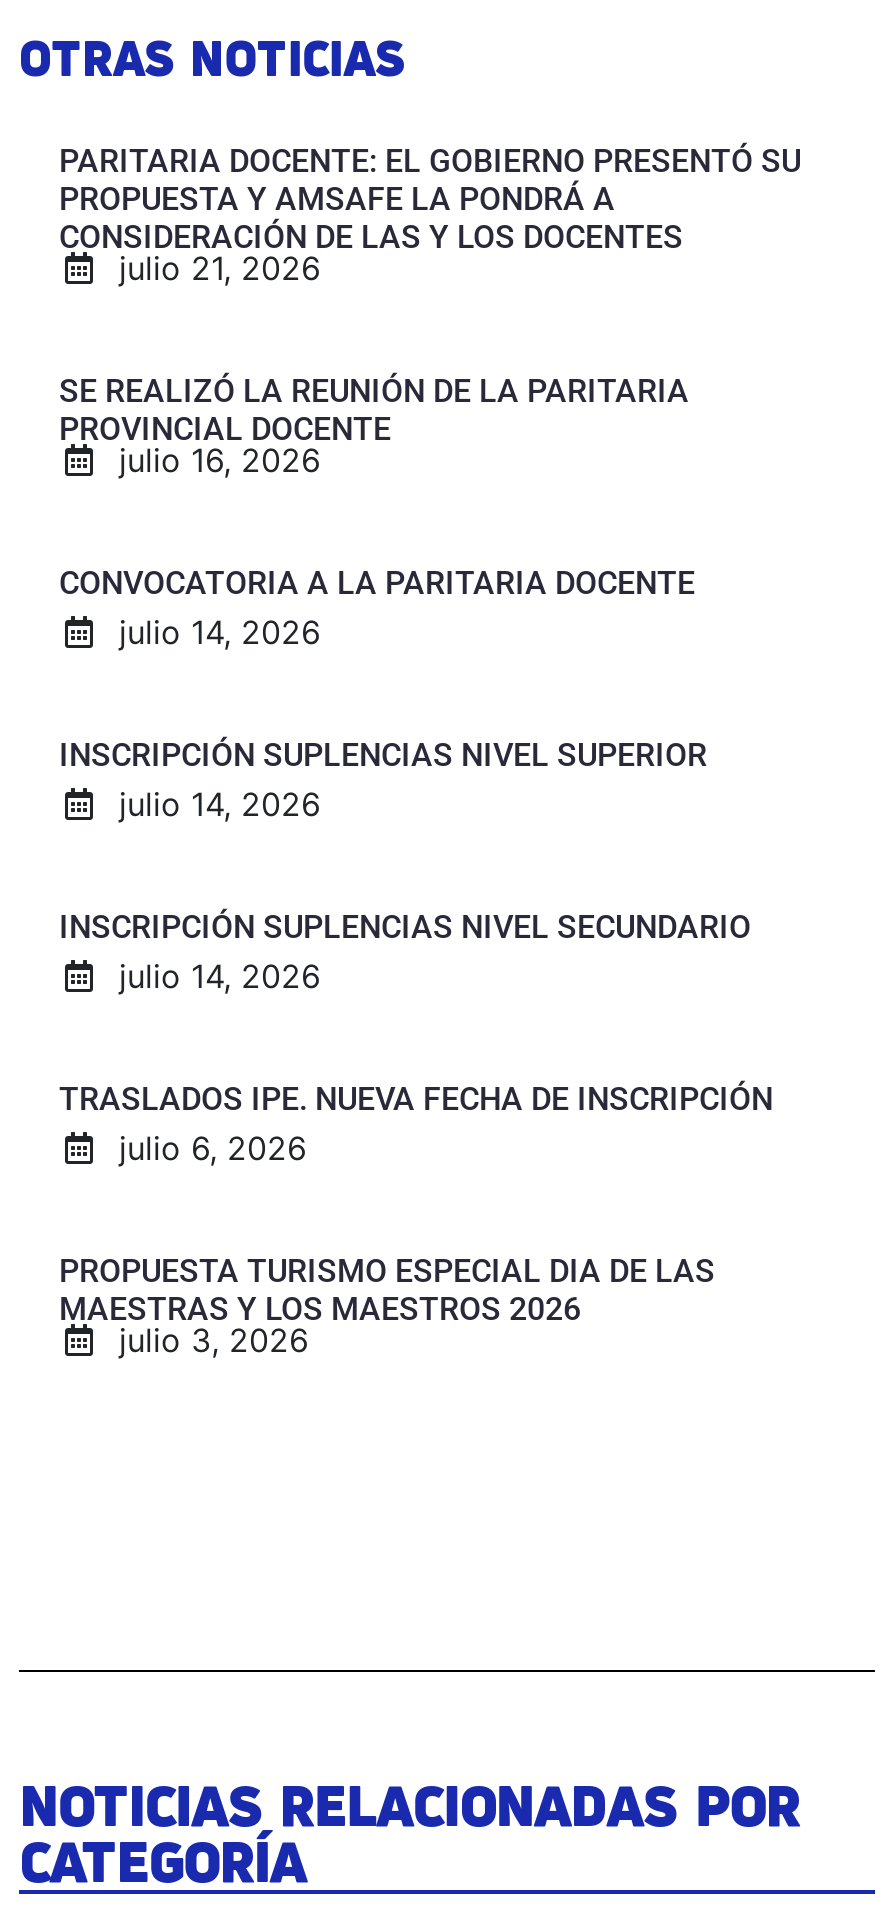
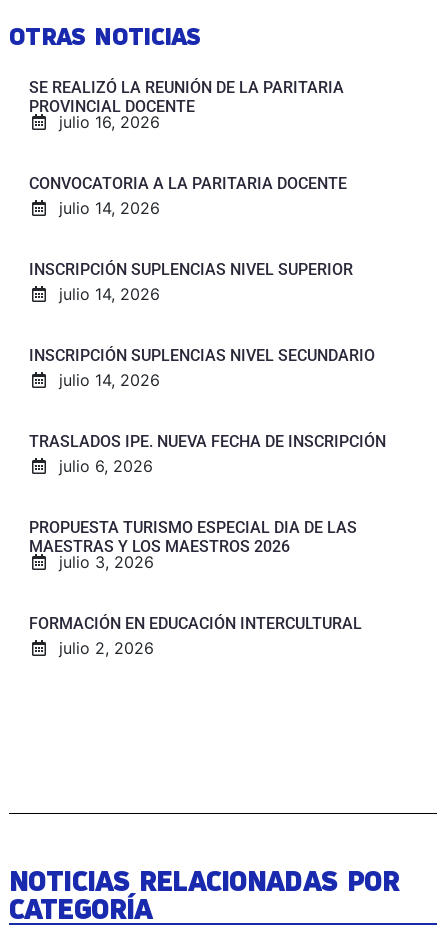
- PARITARIA DOCENTE: EL GOBIERNO PRESENTÓ SU
- PROPUESTA Y AMSAFE LA PONDRÁ A
- CONSIDERACIÓN DE LAS Y LOS DOCENTES
- julio 21, 2026

moved up: SE REALIZÓ LA REUNIÓN DE LA PARITARIA | PROVINCIAL DOCENTE | julio 16, 2026 | ... | MAESTRAS Y LOS MAESTROS 2026 | julio 3, 2026

+ FORMACIÓN EN EDUCACIÓN INTERCULTURAL
+ julio 2, 2026
